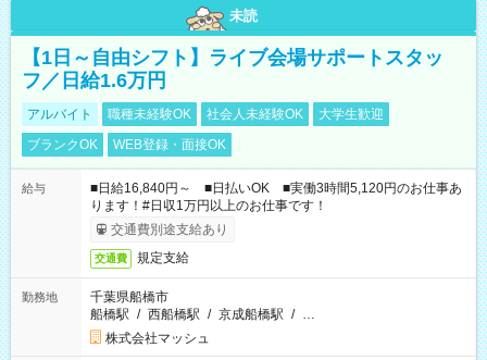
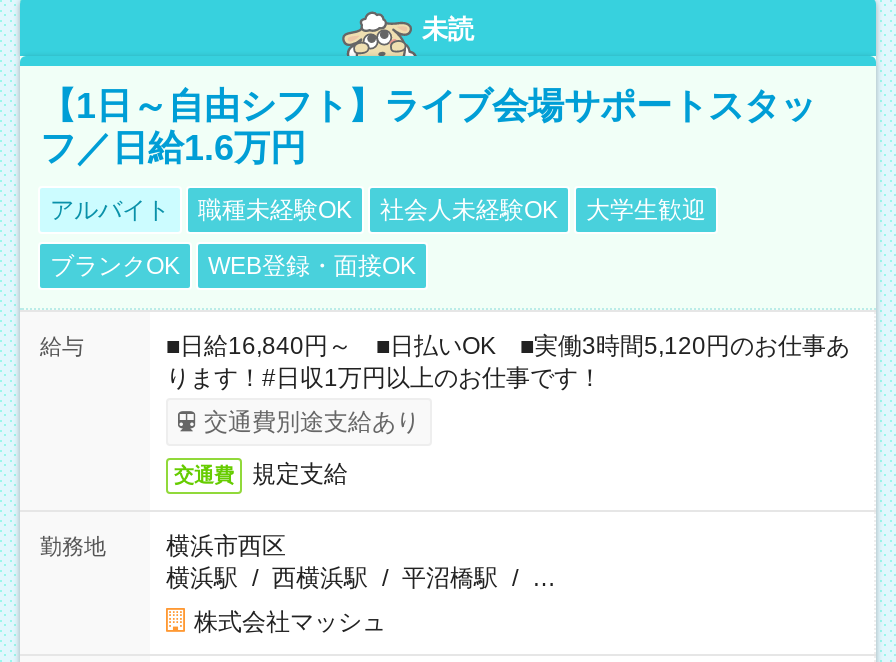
- 千葉県船橋市
- 船橋駅 / 西船橋駅 / 京成船橋駅 / …
+ 横浜市西区
+ 横浜駅 / 西横浜駅 / 平沼橋駅 / …
